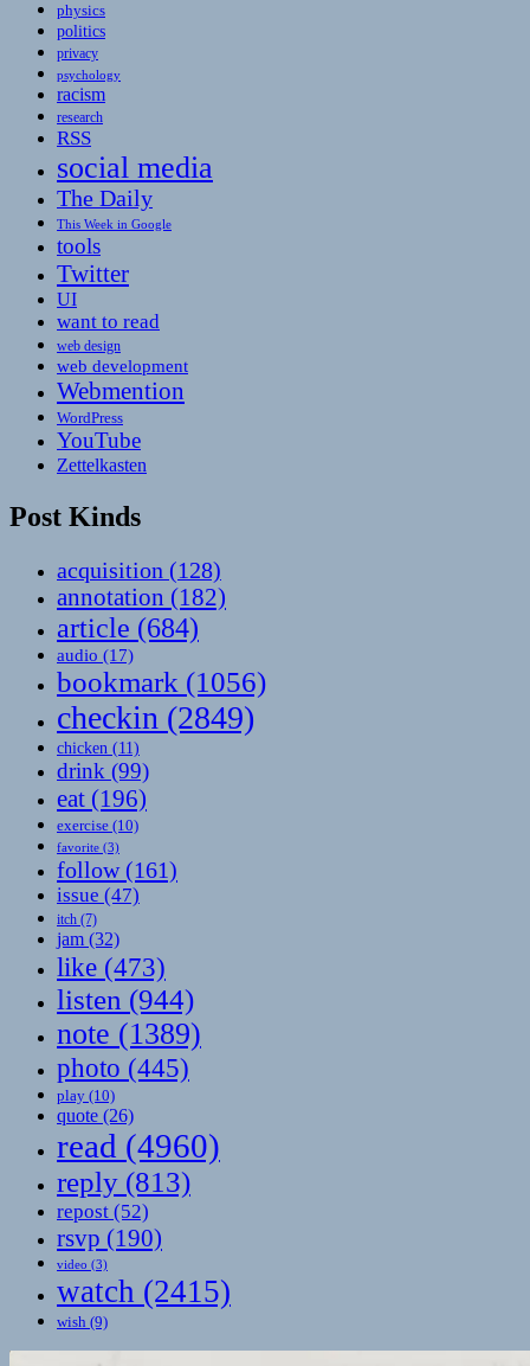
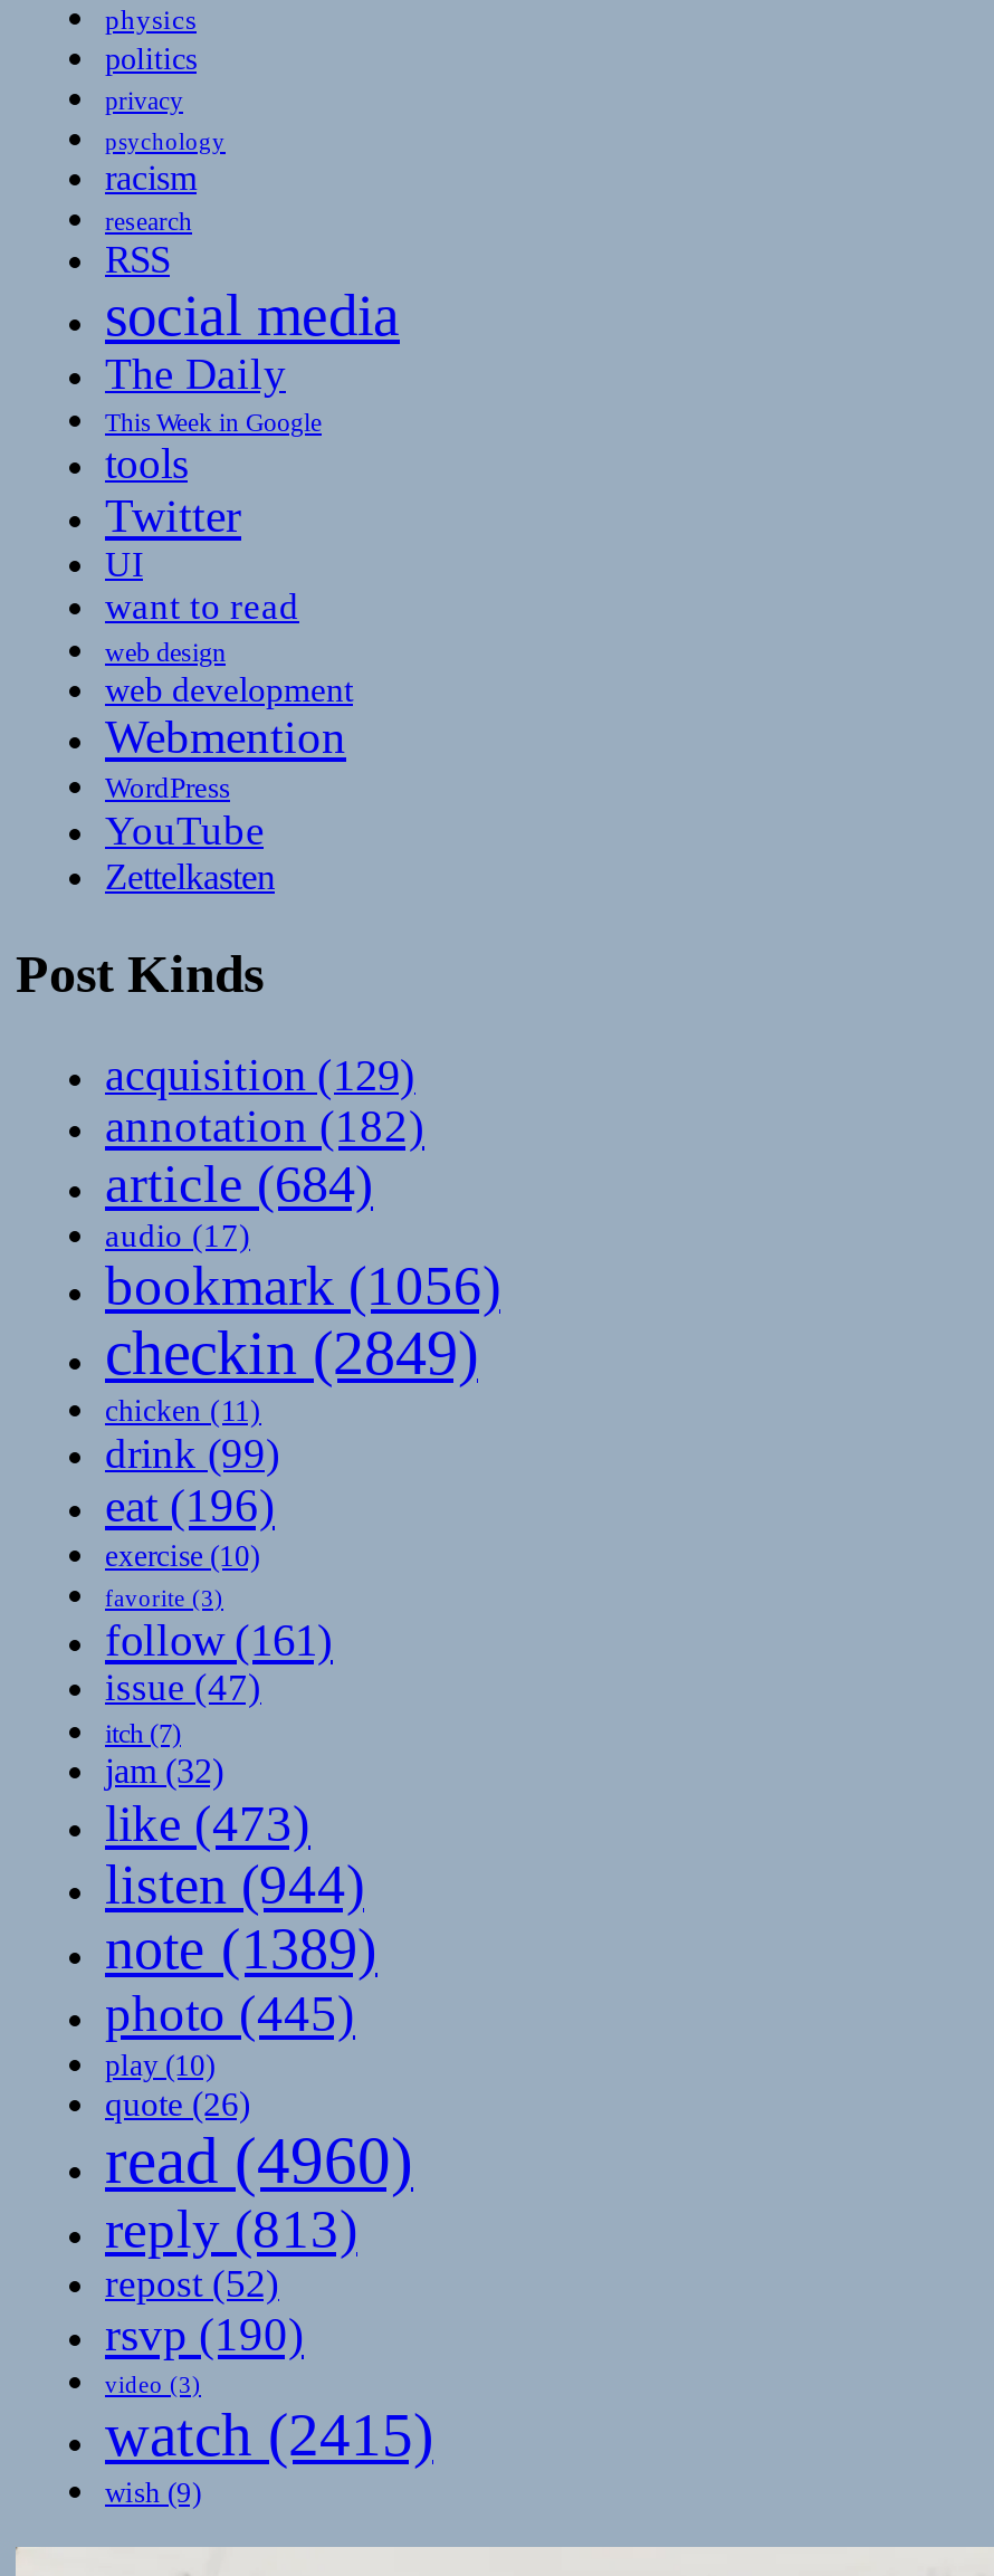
- acquisition (128)
+ acquisition (129)
